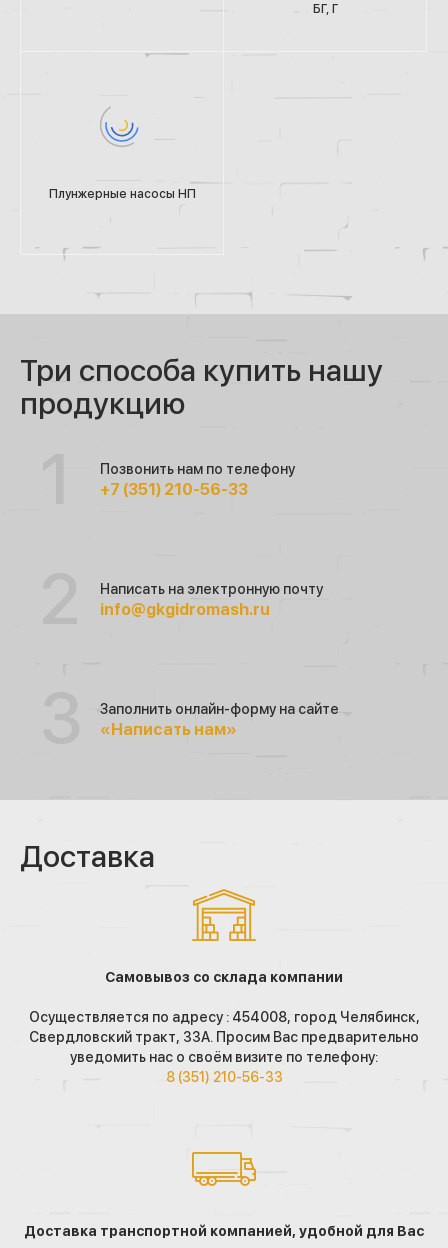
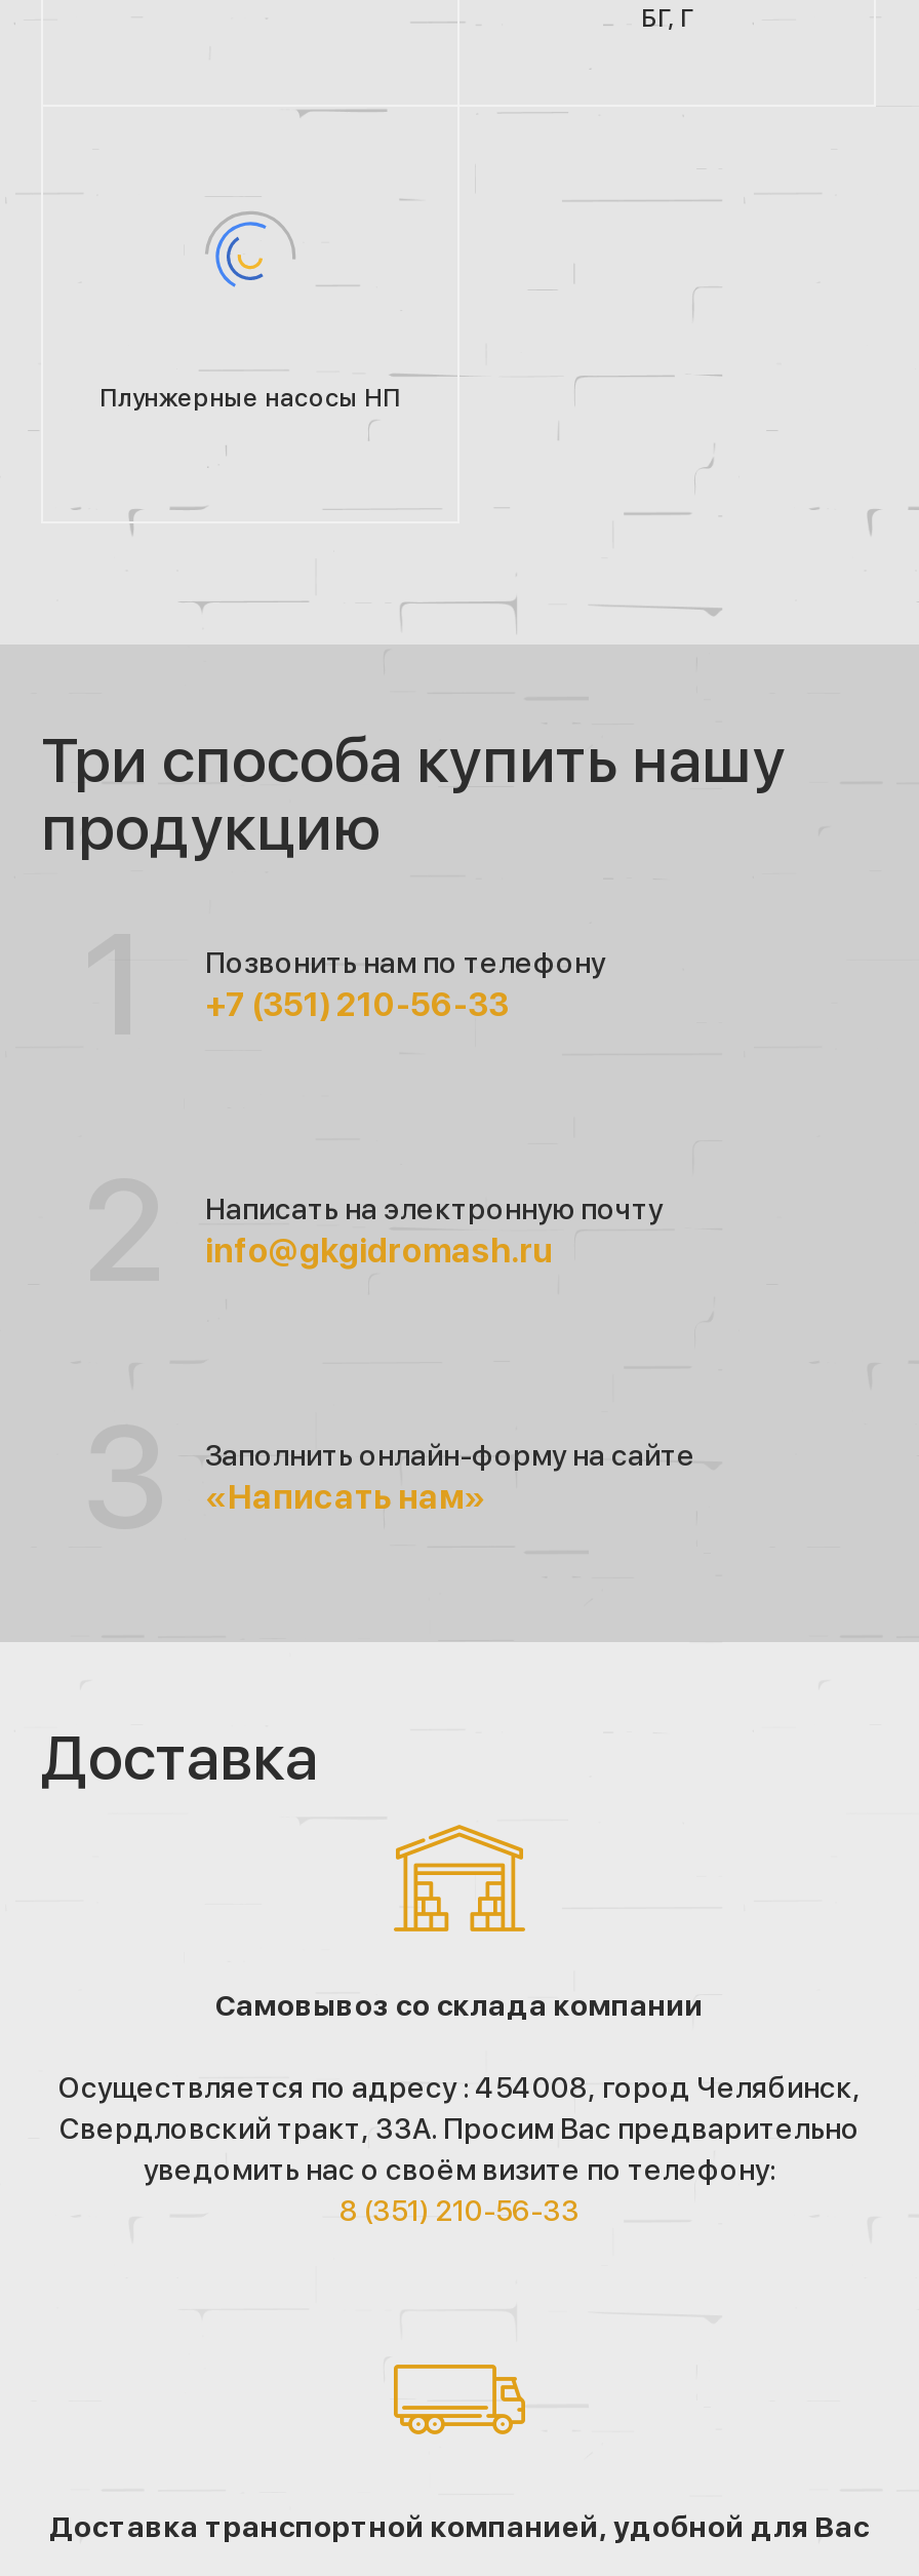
- [image]
+ [image]
